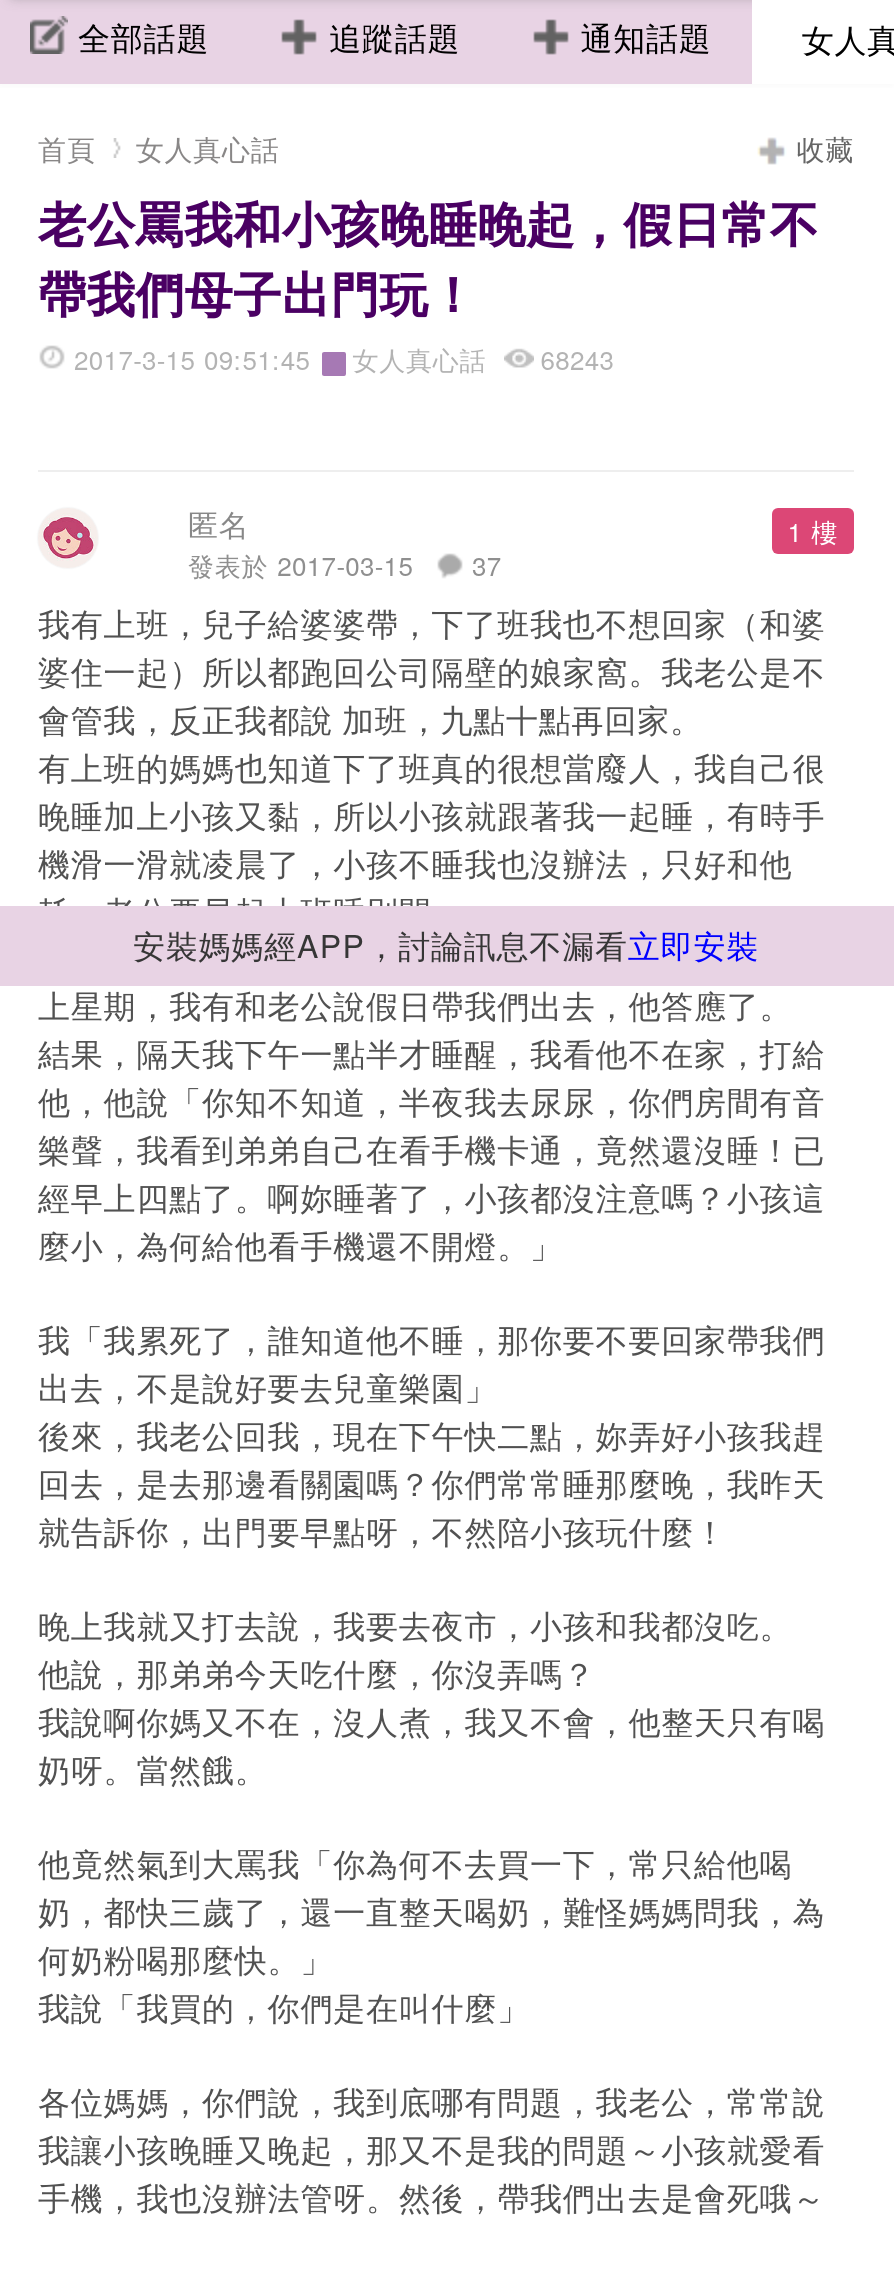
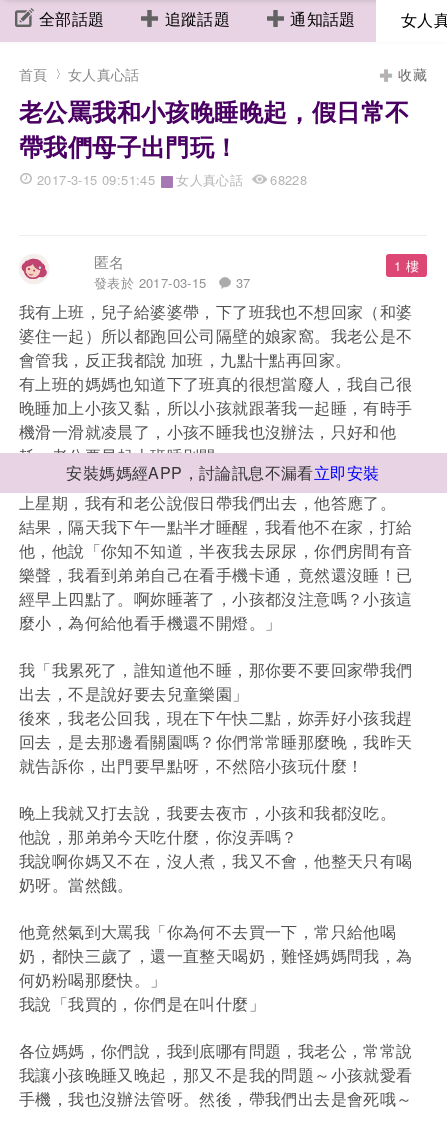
- 2017-3-15 09:51:45 女人真心話 68243
+ 2017-3-15 09:51:45 女人真心話 68228
